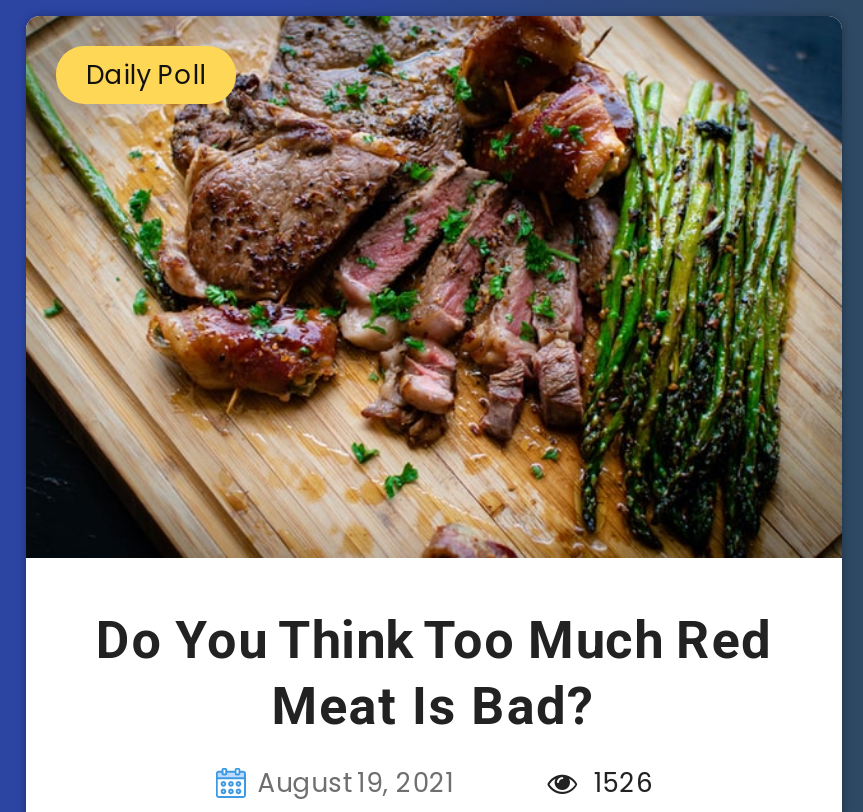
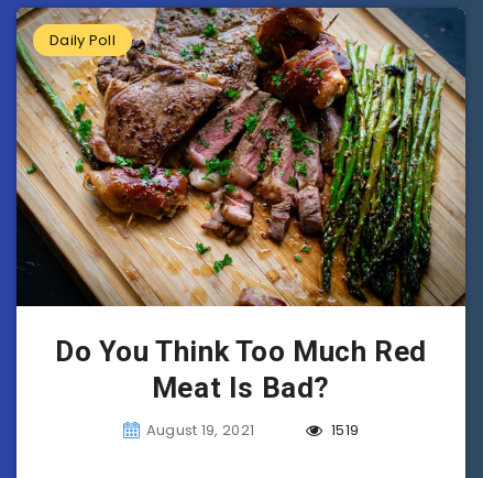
- 1526
+ 1519
